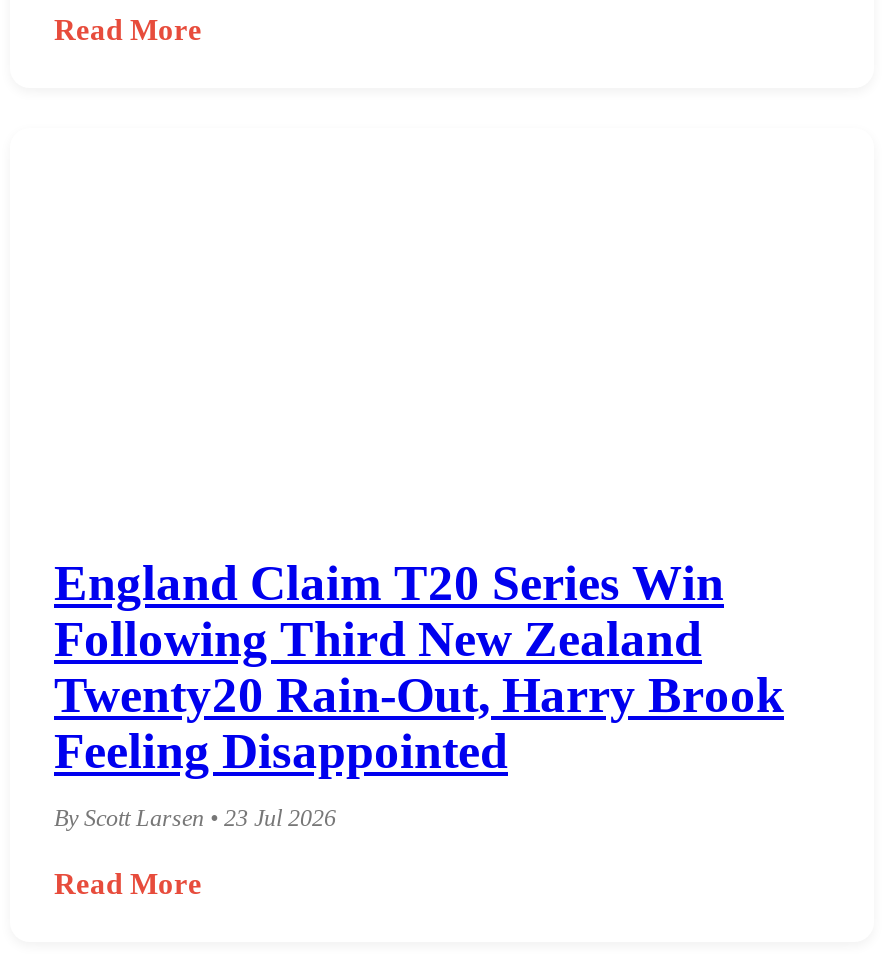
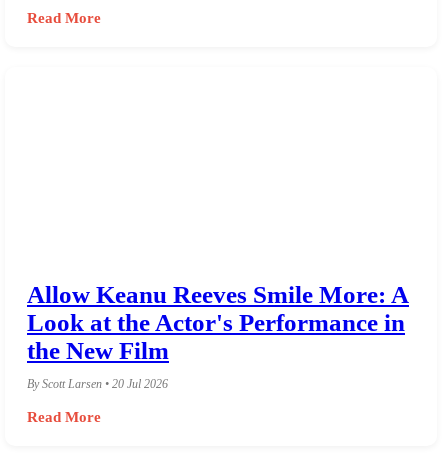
- England Claim T20 Series Win
- Following Third New Zealand
- Twenty20 Rain-Out, Harry Brook
- Feeling Disappointed
+ Allow Keanu Reeves Smile More: A
+ Look at the Actor's Performance in
+ the New Film

- By Scott Larsen • 23 Jul 2026
+ By Scott Larsen • 20 Jul 2026
